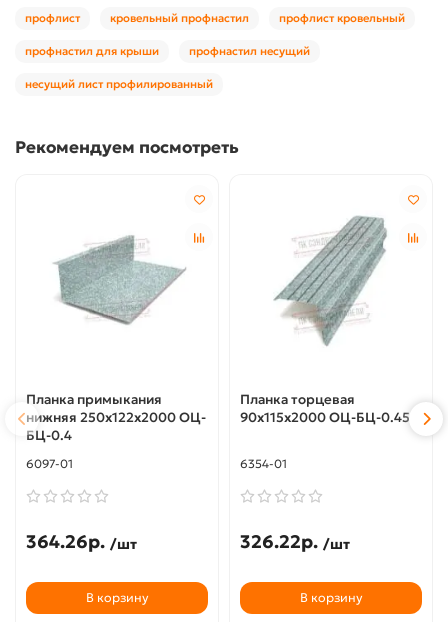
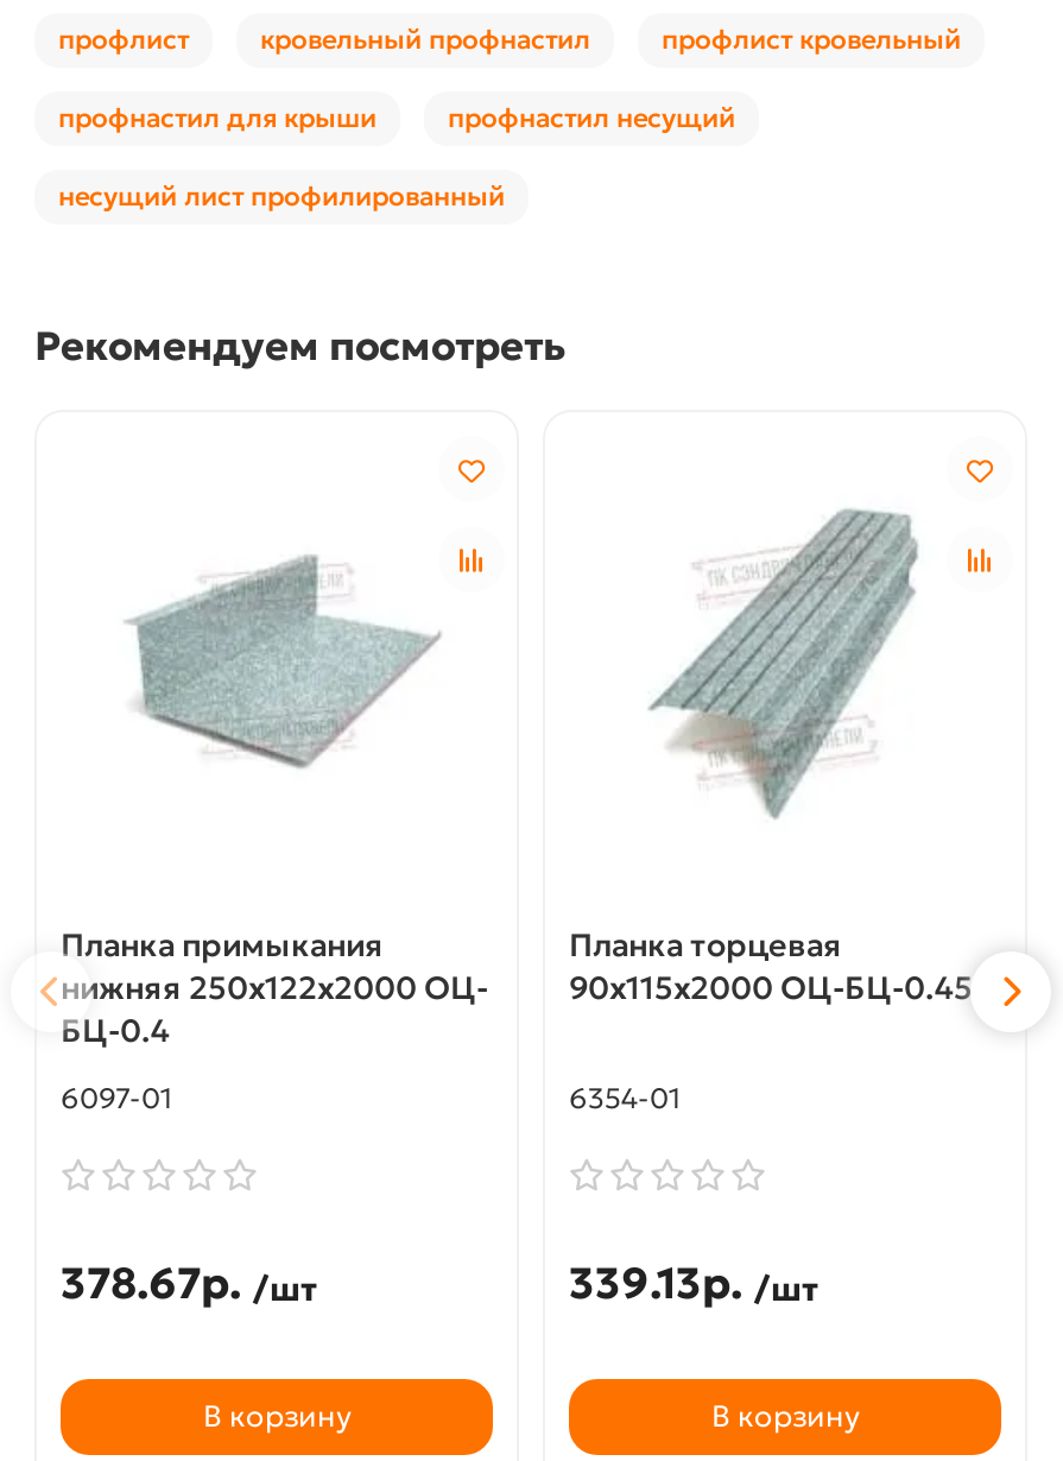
- 364.26р. /шт
+ 378.67р. /шт

- 326.22р. /шт
+ 339.13р. /шт
